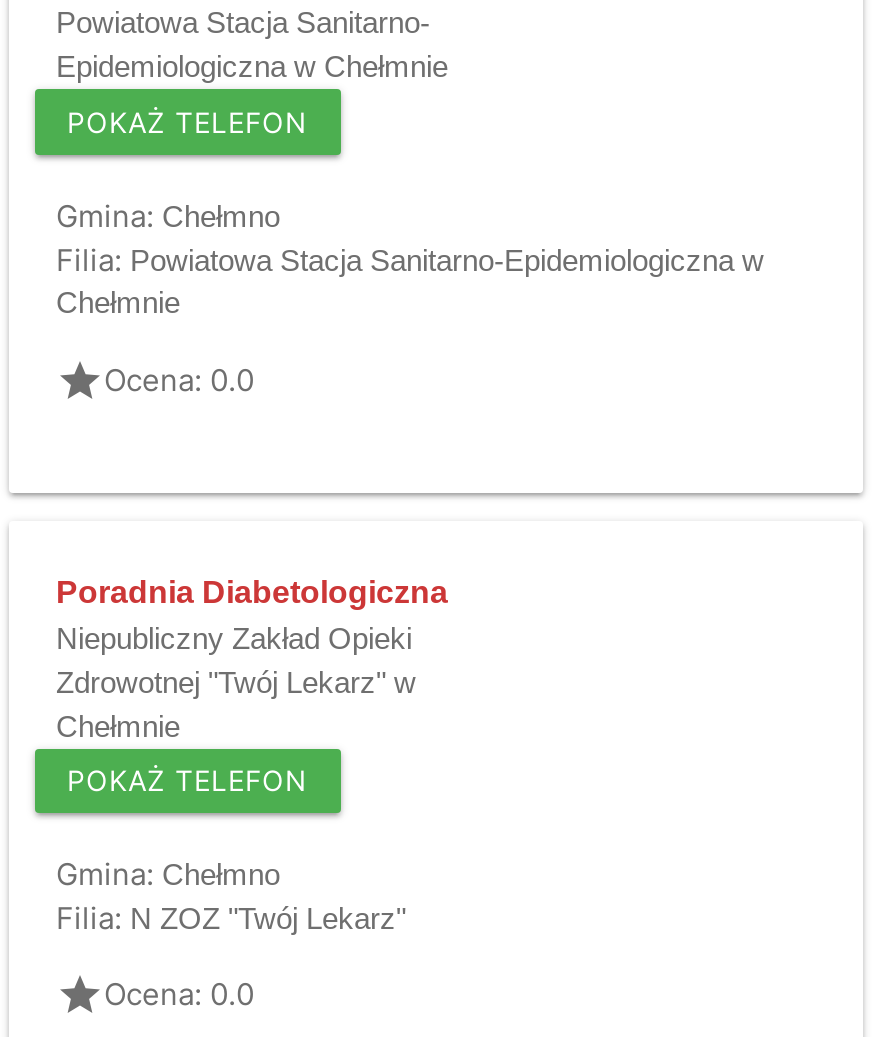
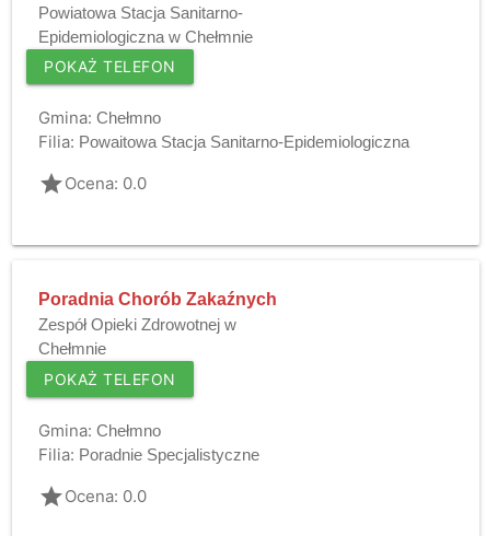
- Filia: Powiatowa Stacja Sanitarno-Epidemiologiczna w
- Chełmnie
+ Filia: Powaitowa Stacja Sanitarno-Epidemiologiczna

- Poradnia Diabetologiczna
- Niepubliczny Zakład Opieki
- Zdrowotnej "Twój Lekarz" w
+ Poradnia Chorób Zakaźnych
+ Zespół Opieki Zdrowotnej w

- Filia: N ZOZ "Twój Lekarz"
+ Filia: Poradnie Specjalistyczne
